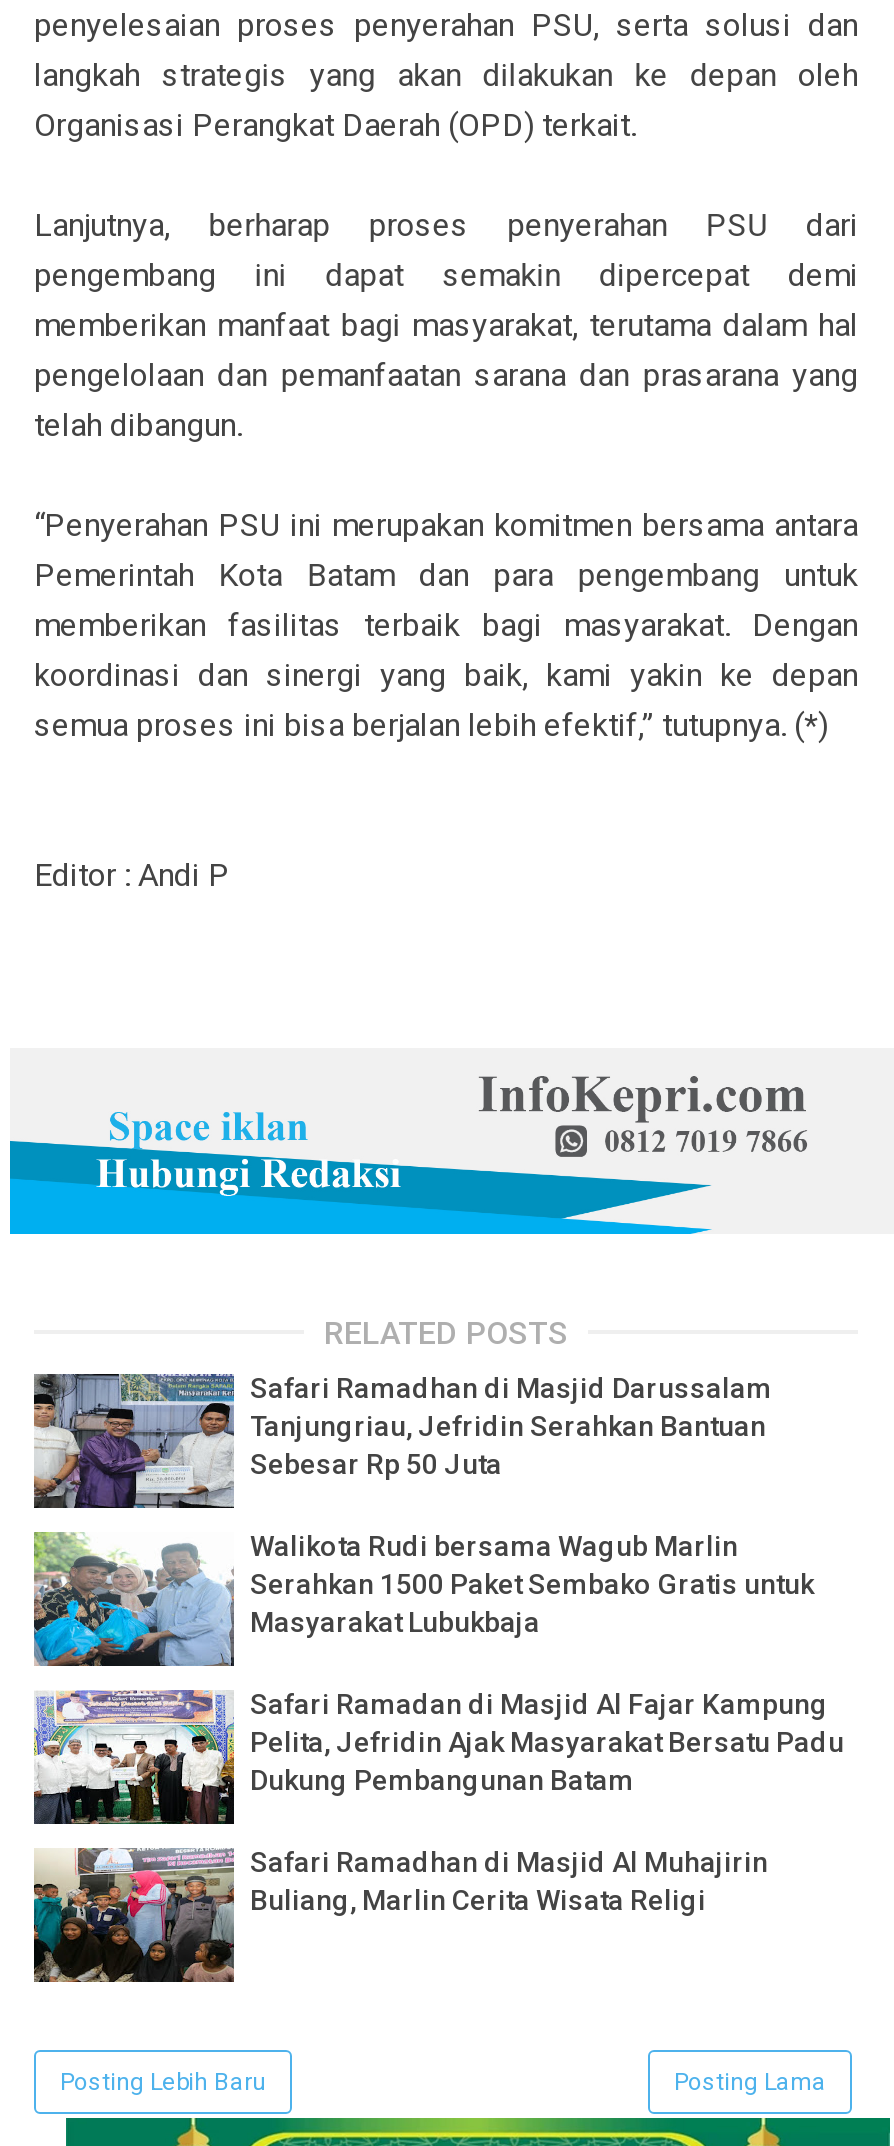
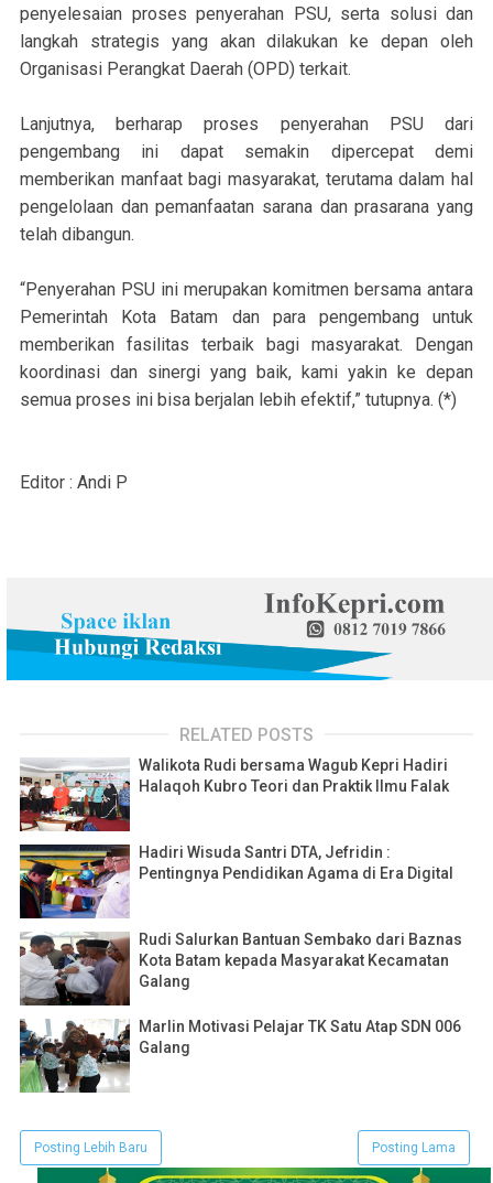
- [image]
- Safari Ramadhan di Masjid Darussalam
- Tanjungriau, Jefridin Serahkan Bantuan
- Sebesar Rp 50 Juta
+ [image]
+ Walikota Rudi bersama Wagub Kepri Hadiri
+ Halaqoh Kubro Teori dan Praktik Ilmu Falak

- [image]
- Walikota Rudi bersama Wagub Marlin
- Serahkan 1500 Paket Sembako Gratis untuk
- Masyarakat Lubukbaja
+ [image]
+ Hadiri Wisuda Santri DTA, Jefridin :
+ Pentingnya Pendidikan Agama di Era Digital

- [image]
- Safari Ramadan di Masjid Al Fajar Kampung
- Pelita, Jefridin Ajak Masyarakat Bersatu Padu
- Dukung Pembangunan Batam
+ [image]
+ Rudi Salurkan Bantuan Sembako dari Baznas
+ Kota Batam kepada Masyarakat Kecamatan
+ Galang

- [image]
- Safari Ramadhan di Masjid Al Muhajirin
- Buliang, Marlin Cerita Wisata Religi
+ [image]
+ Marlin Motivasi Pelajar TK Satu Atap SDN 006
+ Galang
